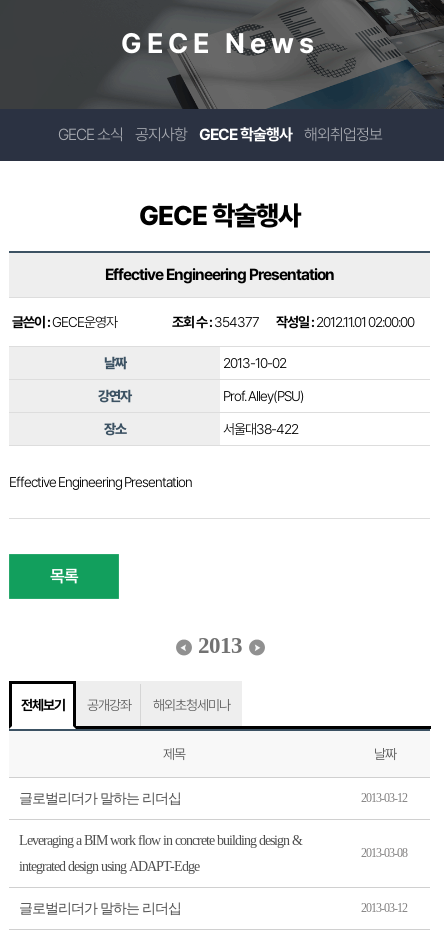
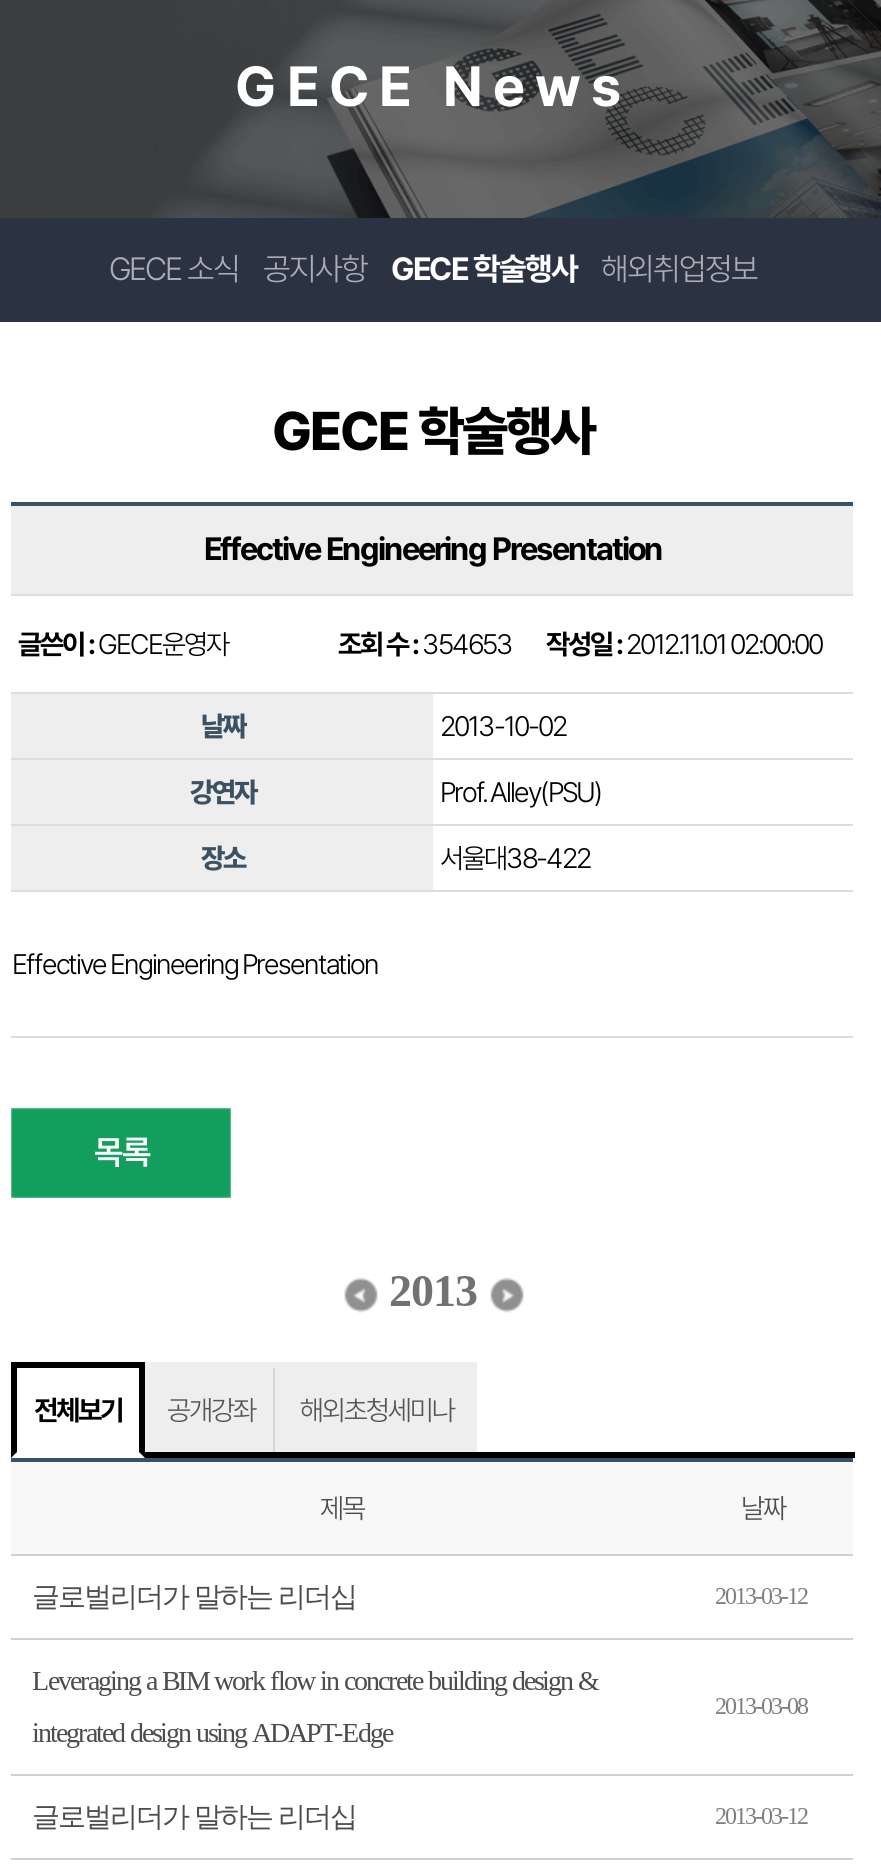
- 조회 수 : 354377 작성일 : 2012.11.01 02:00:00
+ 조회 수 : 354653 작성일 : 2012.11.01 02:00:00
